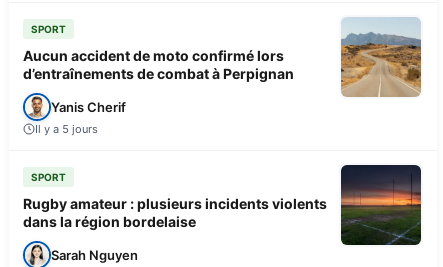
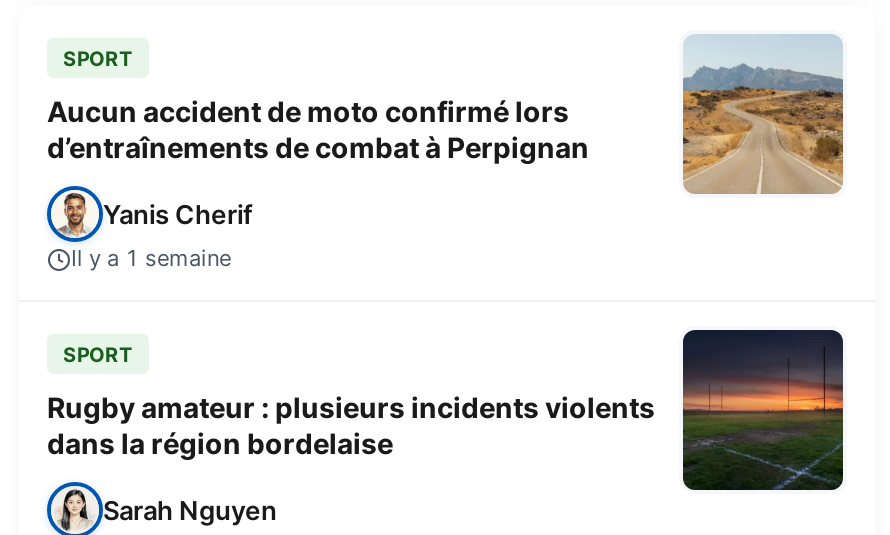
- Il y a 5 jours
+ Il y a 1 semaine
